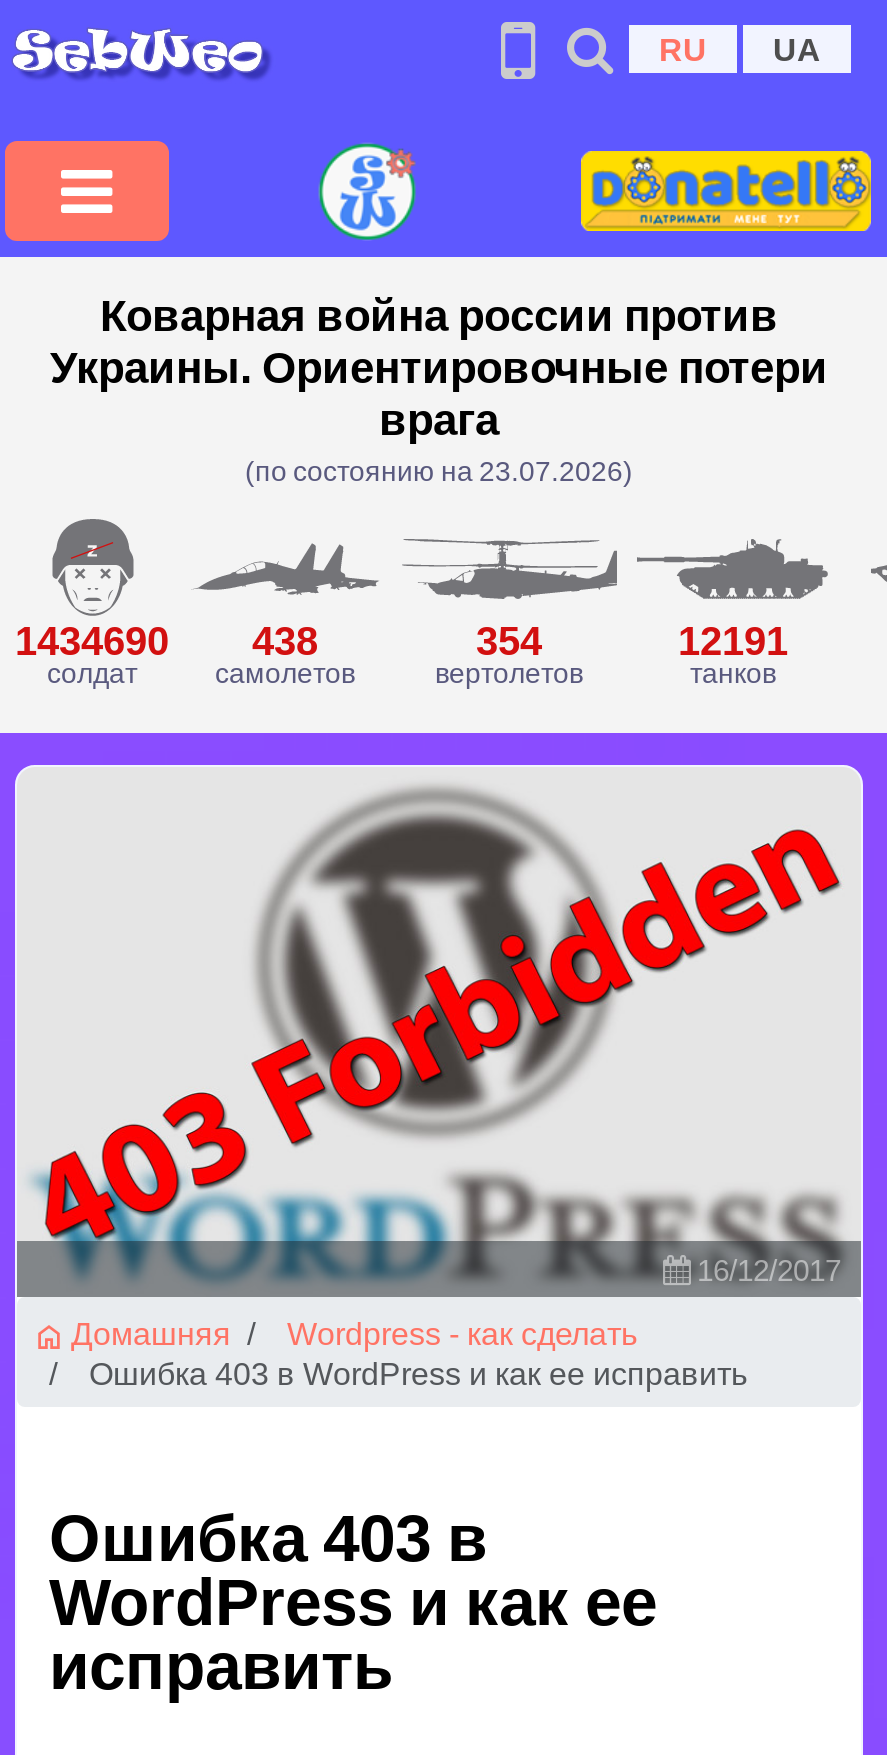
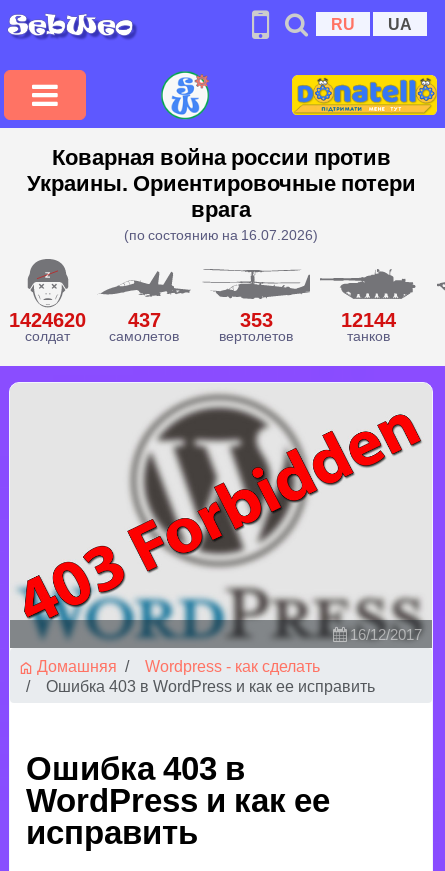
- (по состоянию на 23.07.2026)
+ (по состоянию на 16.07.2026)

- 1434690
+ 1424620

- 438
+ 437

- 354
+ 353

- 12191
+ 12144
